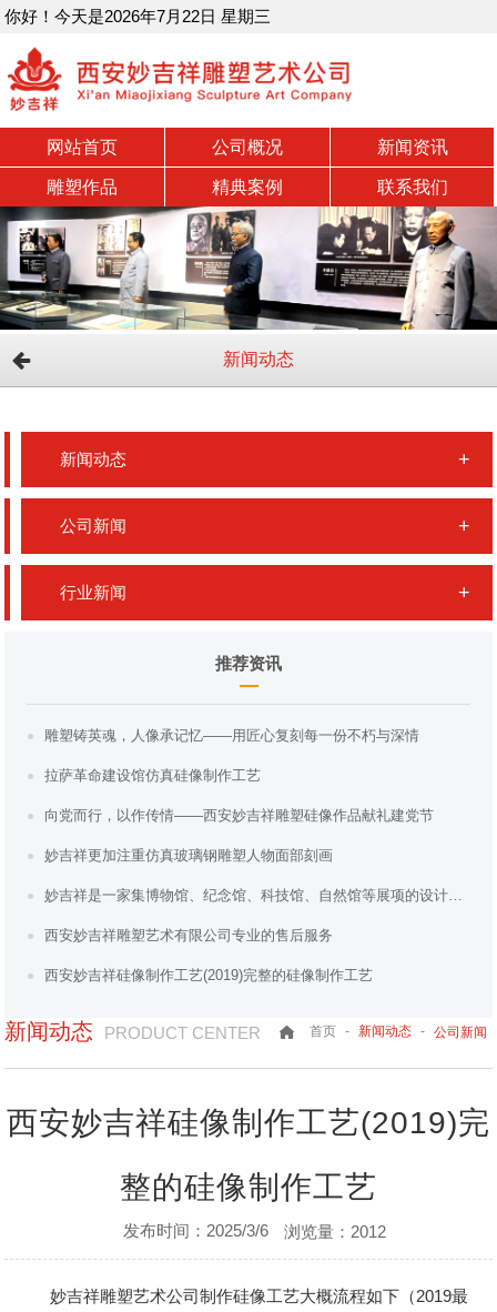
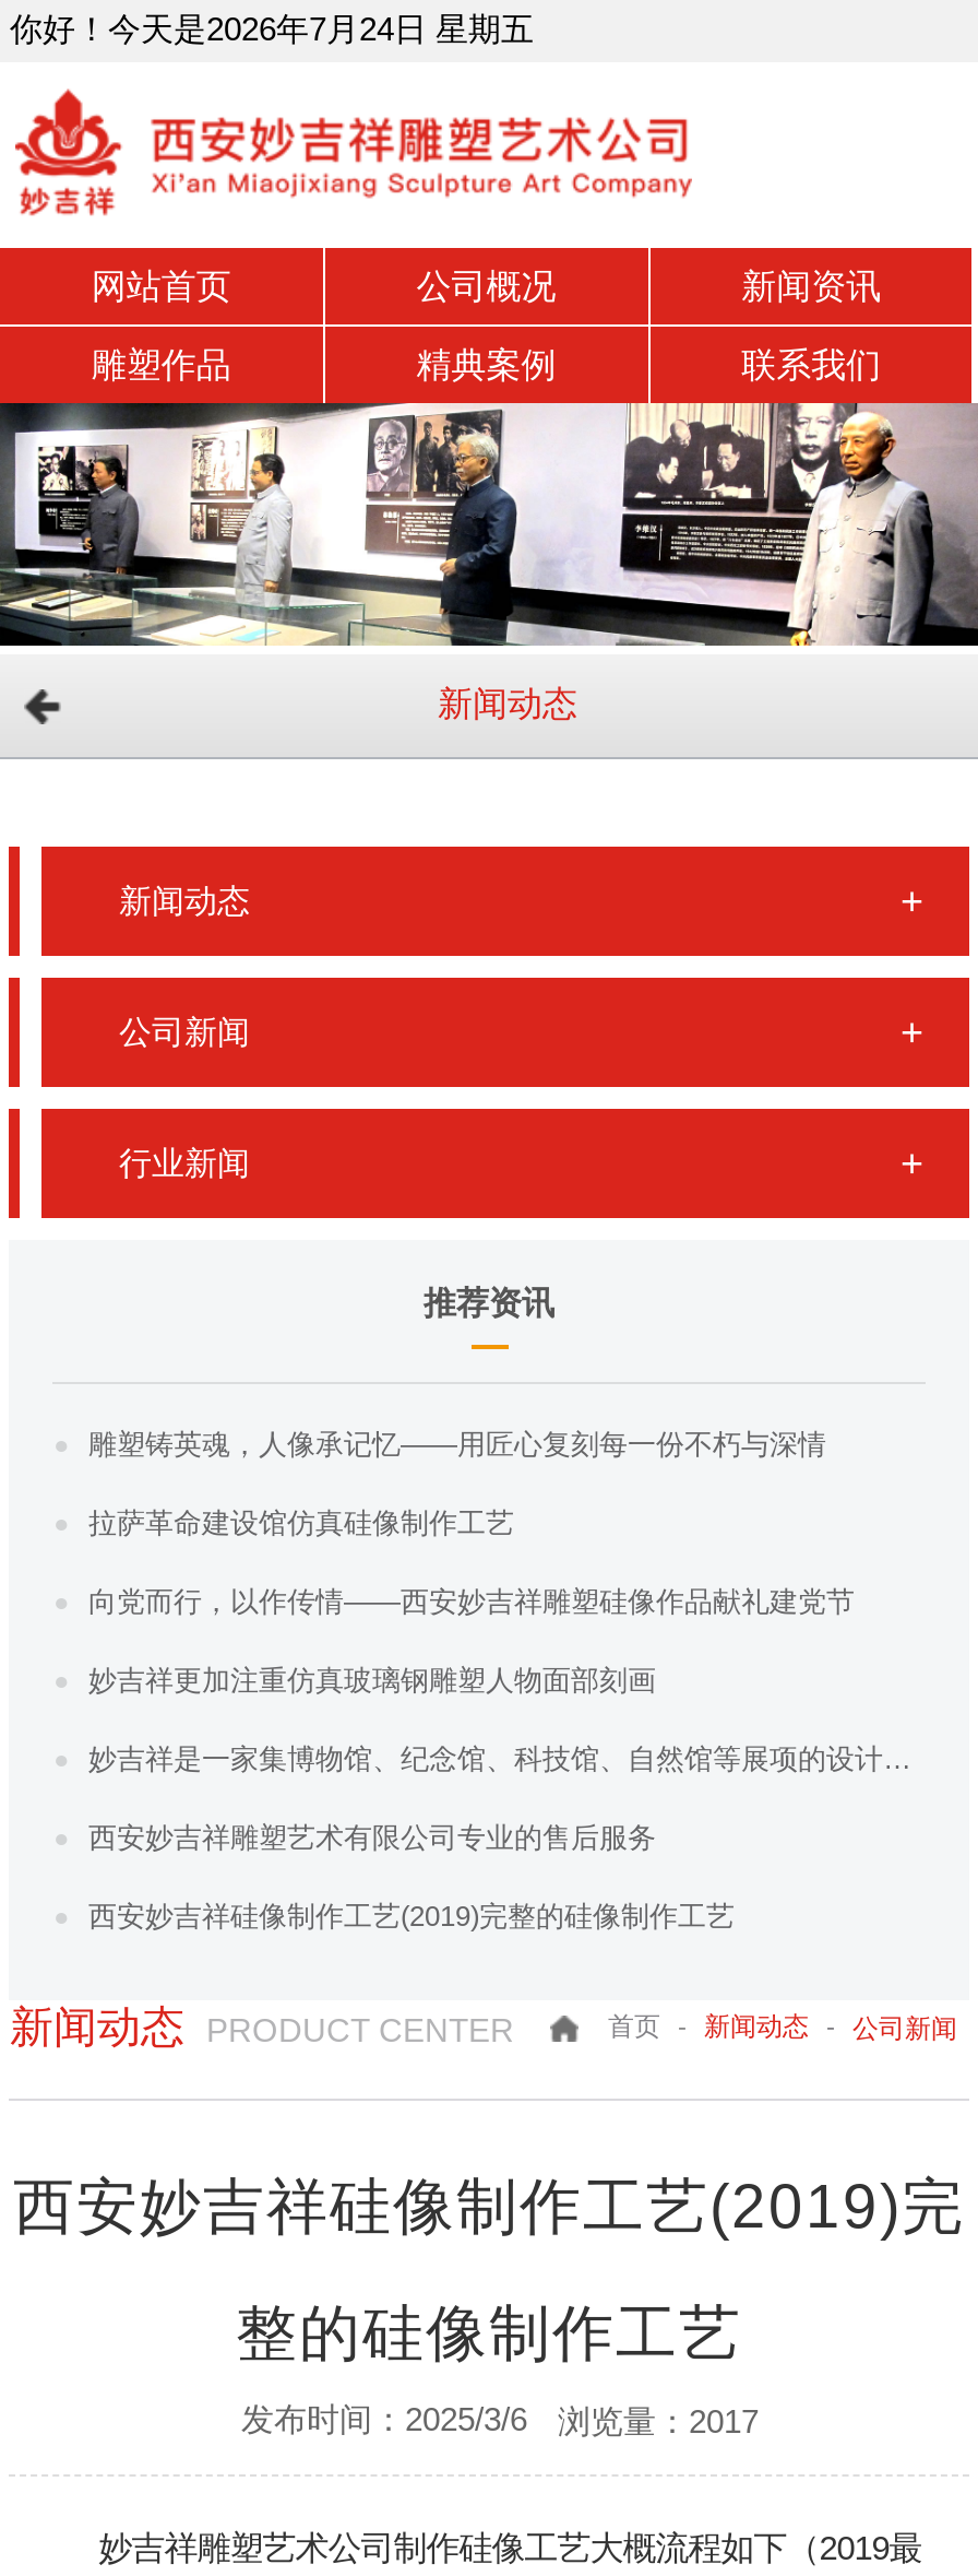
- 你好！今天是2026年7月22日 星期三
+ 你好！今天是2026年7月24日 星期五

- 发布时间：2025/3/6 浏览量：2012
+ 发布时间：2025/3/6 浏览量：2017
